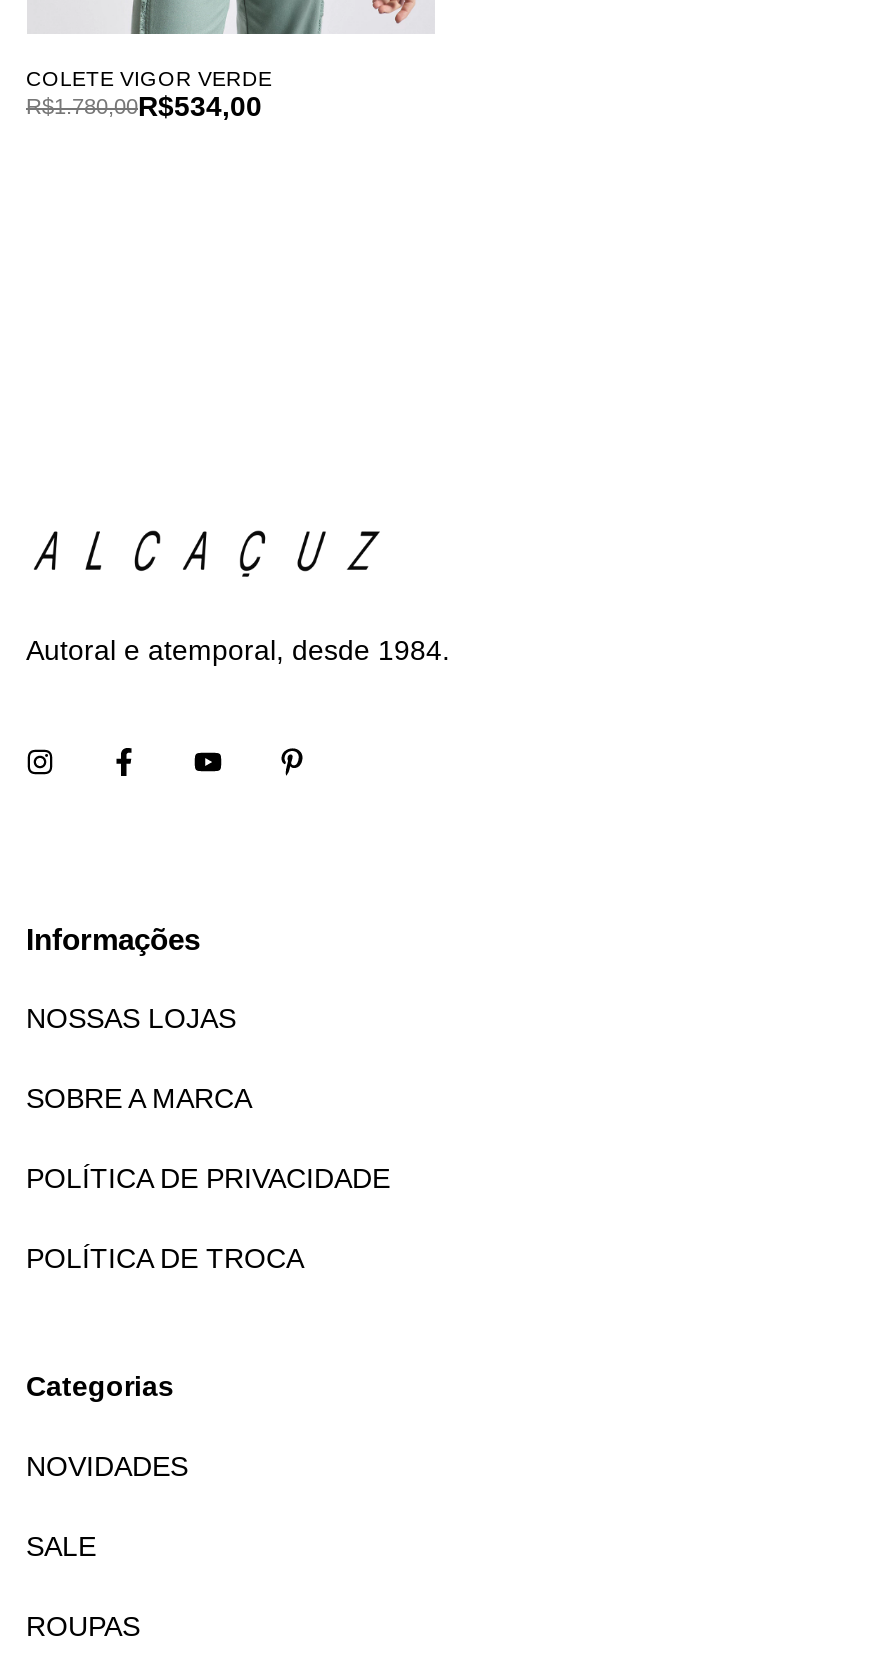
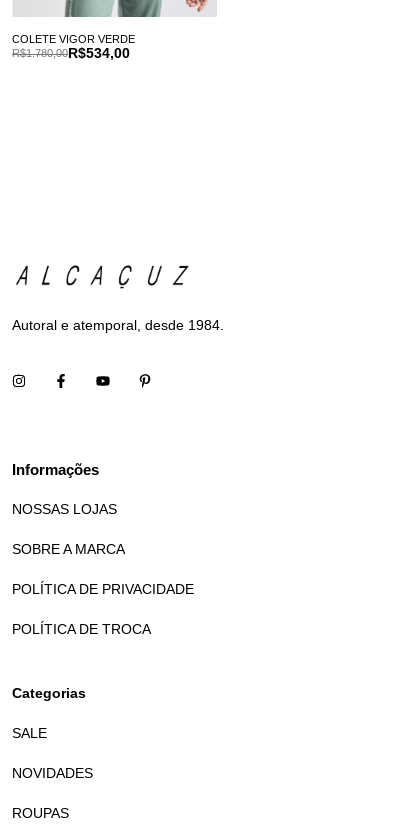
moved down: NOVIDADES

moved up: SALE
